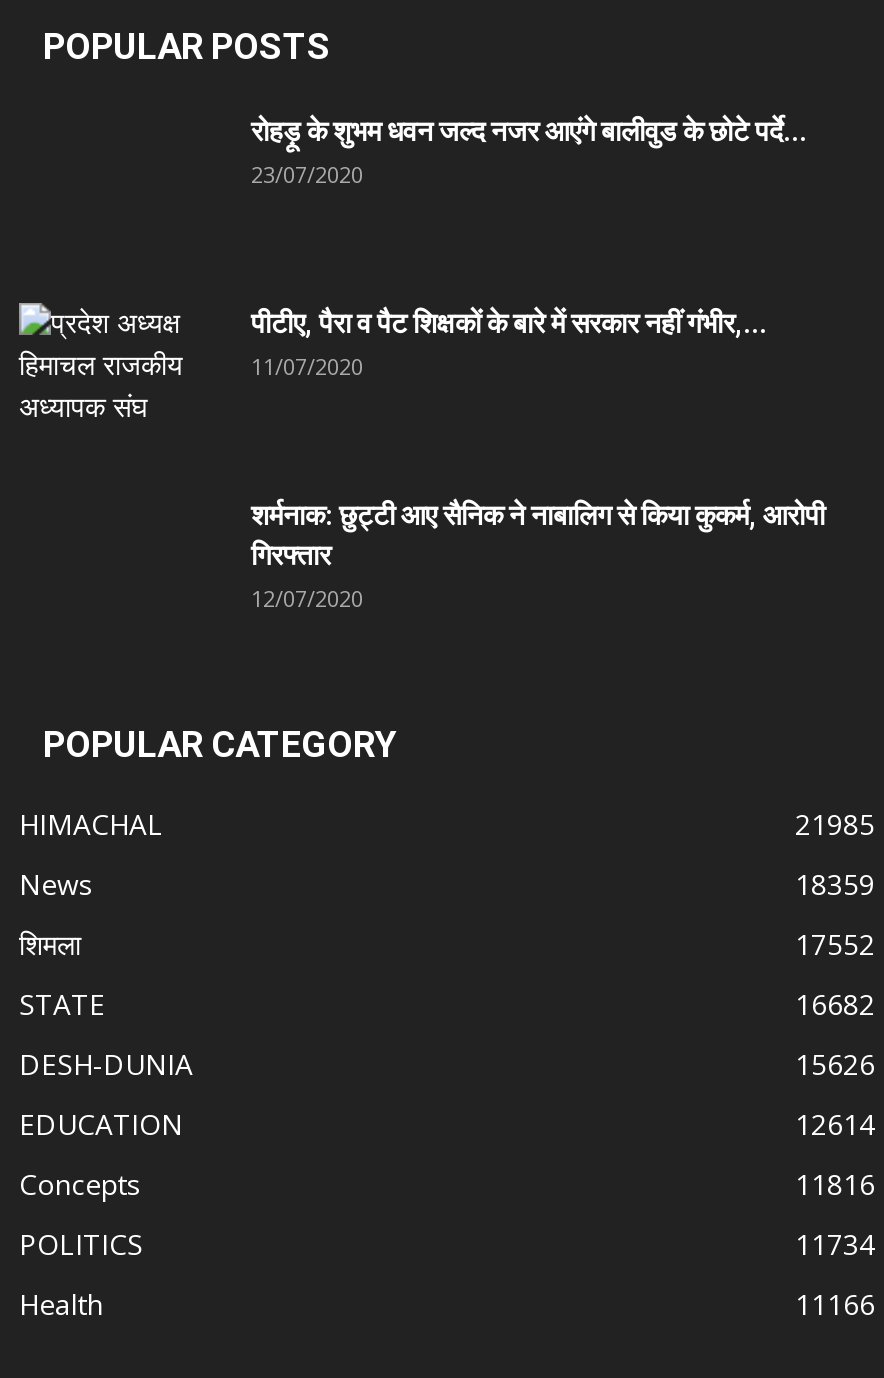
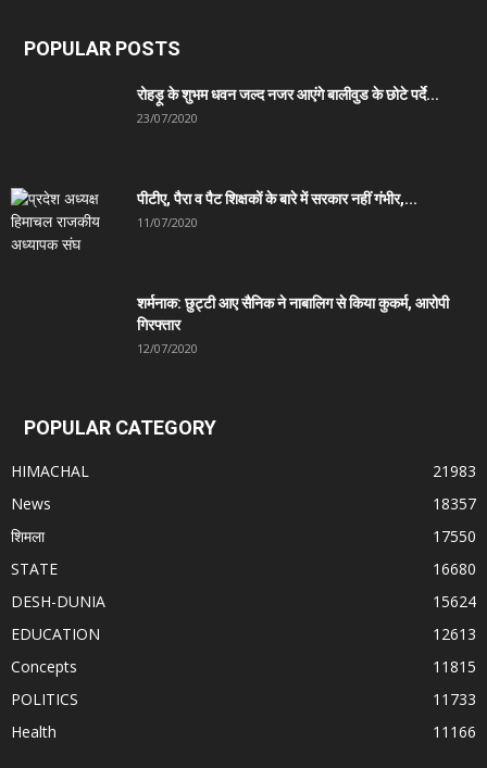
- 21985
+ 21983

- 18359
+ 18357

- 17552
+ 17550

- 16682
+ 16680

- 15626
+ 15624

- 12614
+ 12613

- 11816
+ 11815

- 11734
+ 11733
